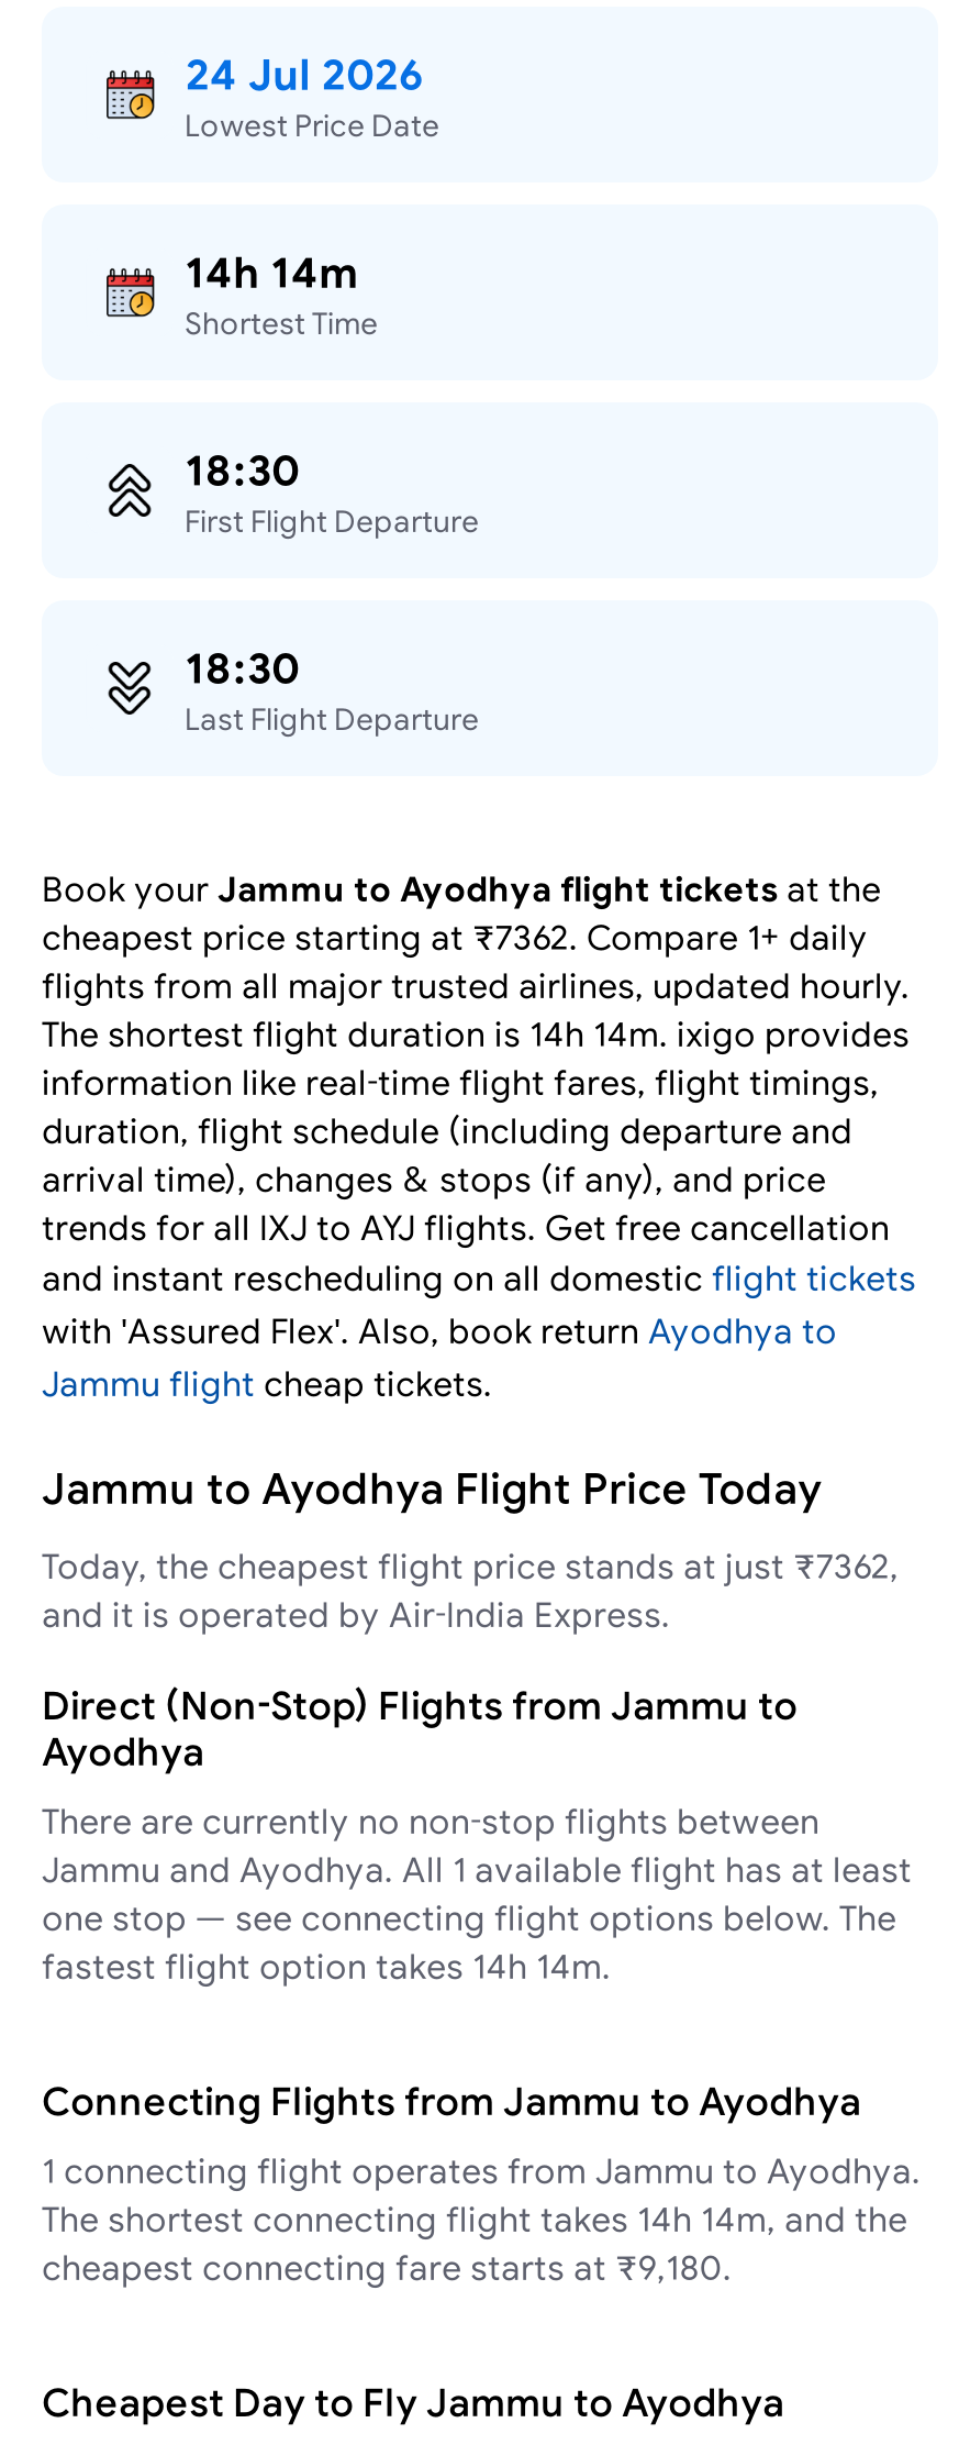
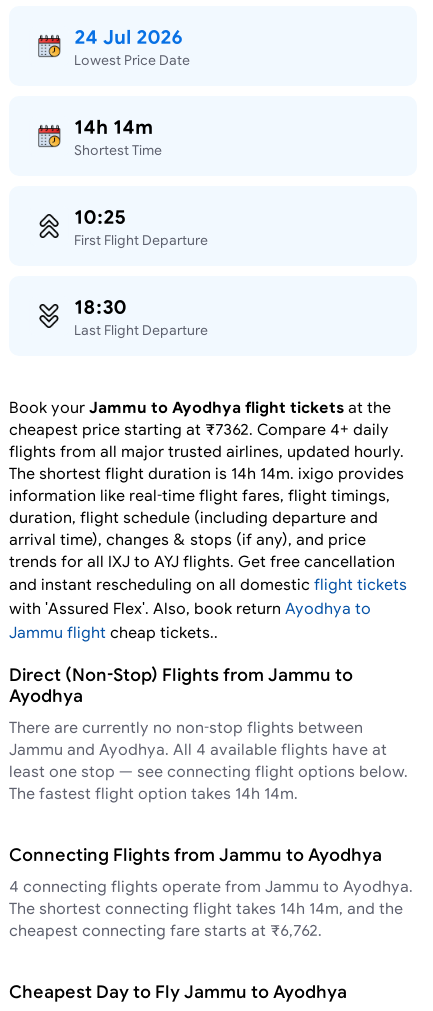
- 18:30
+ 10:25

- cheapest price starting at ₹7362. Compare 1+ daily
+ cheapest price starting at ₹7362. Compare 4+ daily

- Jammu flight cheap tickets.
- Jammu to Ayodhya Flight Price Today
- Today, the cheapest flight price stands at just ₹7362,
- and it is operated by Air-India Express.
+ Jammu flight cheap tickets..

- Jammu and Ayodhya. All 1 available flight has at least
- one stop — see connecting flight options below. The
- fastest flight option takes 14h 14m.
+ Jammu and Ayodhya. All 4 available flights have at
+ least one stop — see connecting flight options below.
+ The fastest flight option takes 14h 14m.

- 1 connecting flight operates from Jammu to Ayodhya.
+ 4 connecting flights operate from Jammu to Ayodhya.

- cheapest connecting fare starts at ₹9,180.
+ cheapest connecting fare starts at ₹6,762.
